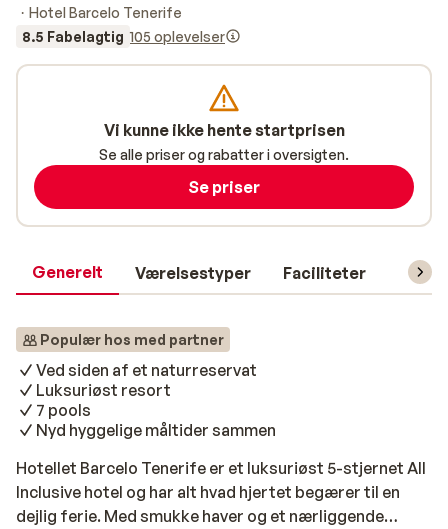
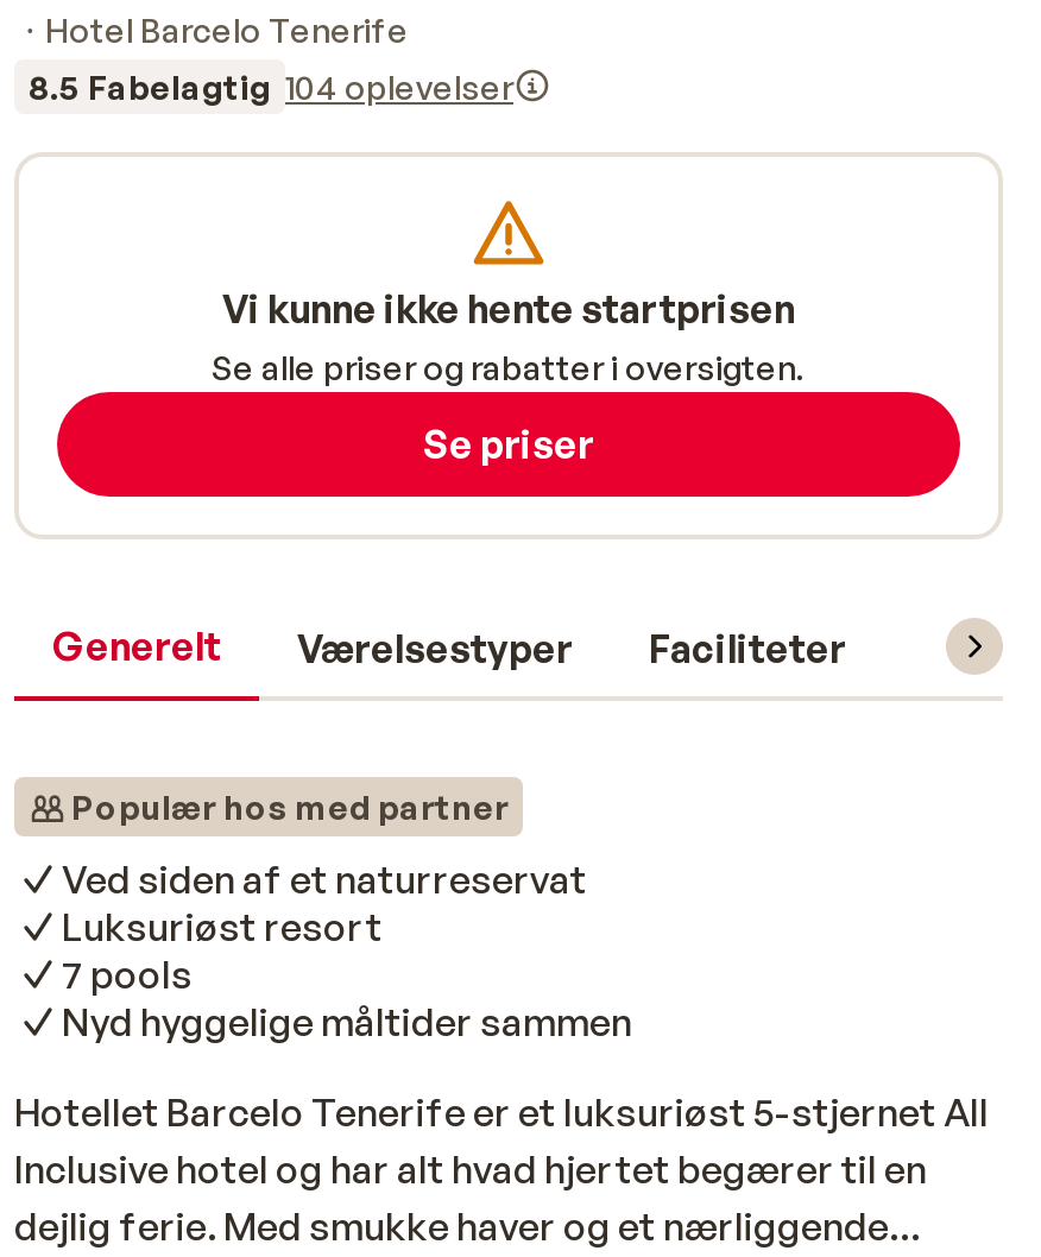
- 8.5 Fabelagtig 105 oplevelser
+ 8.5 Fabelagtig 104 oplevelser
